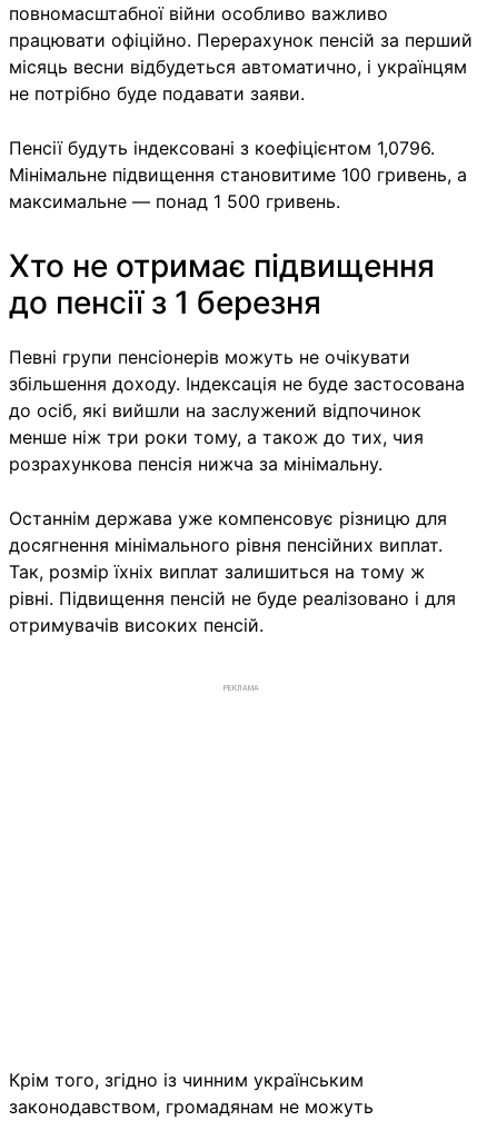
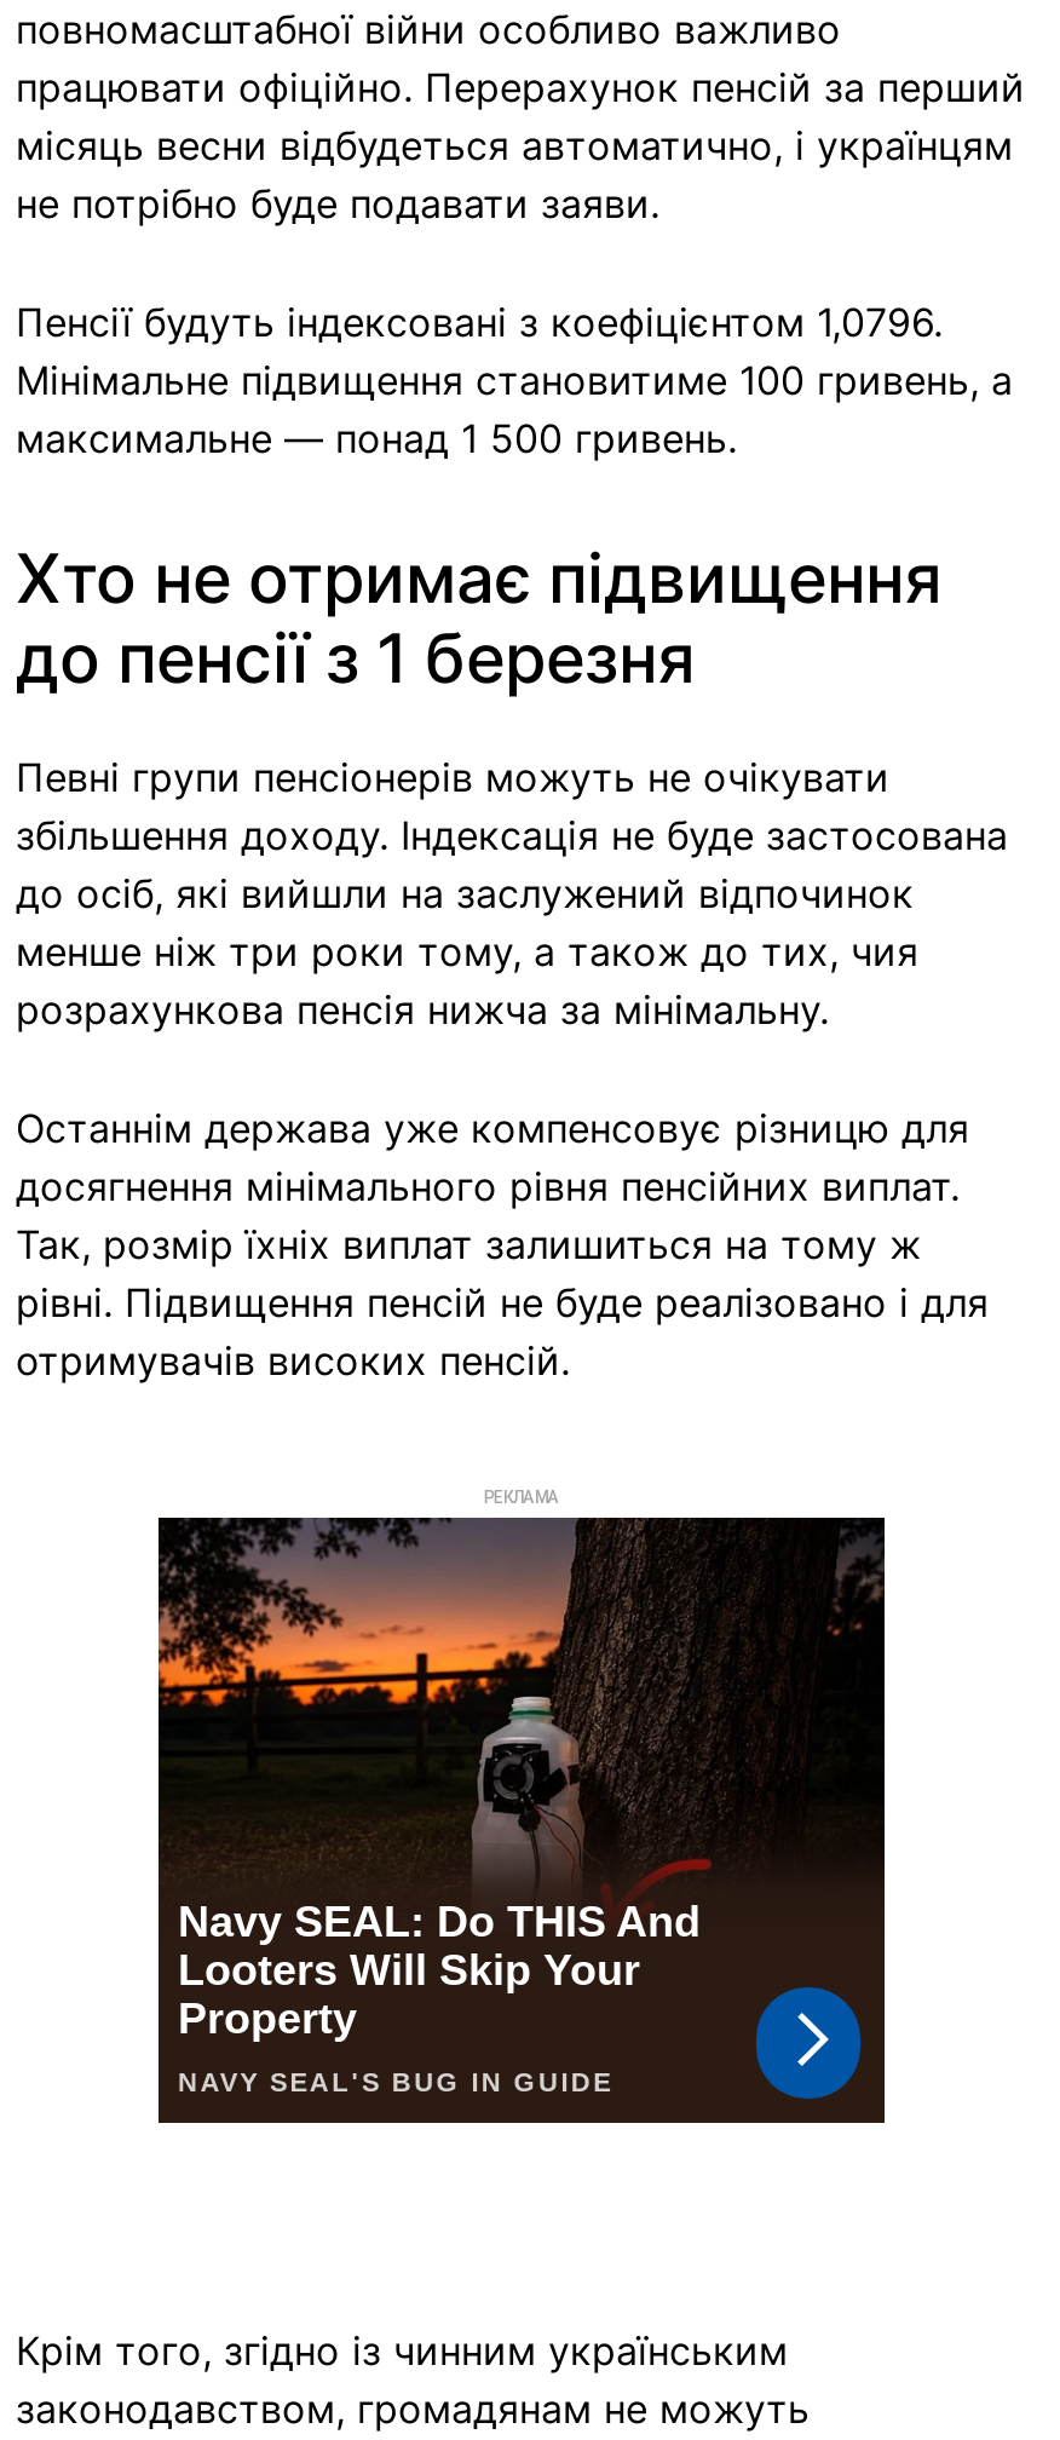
+ [image]
